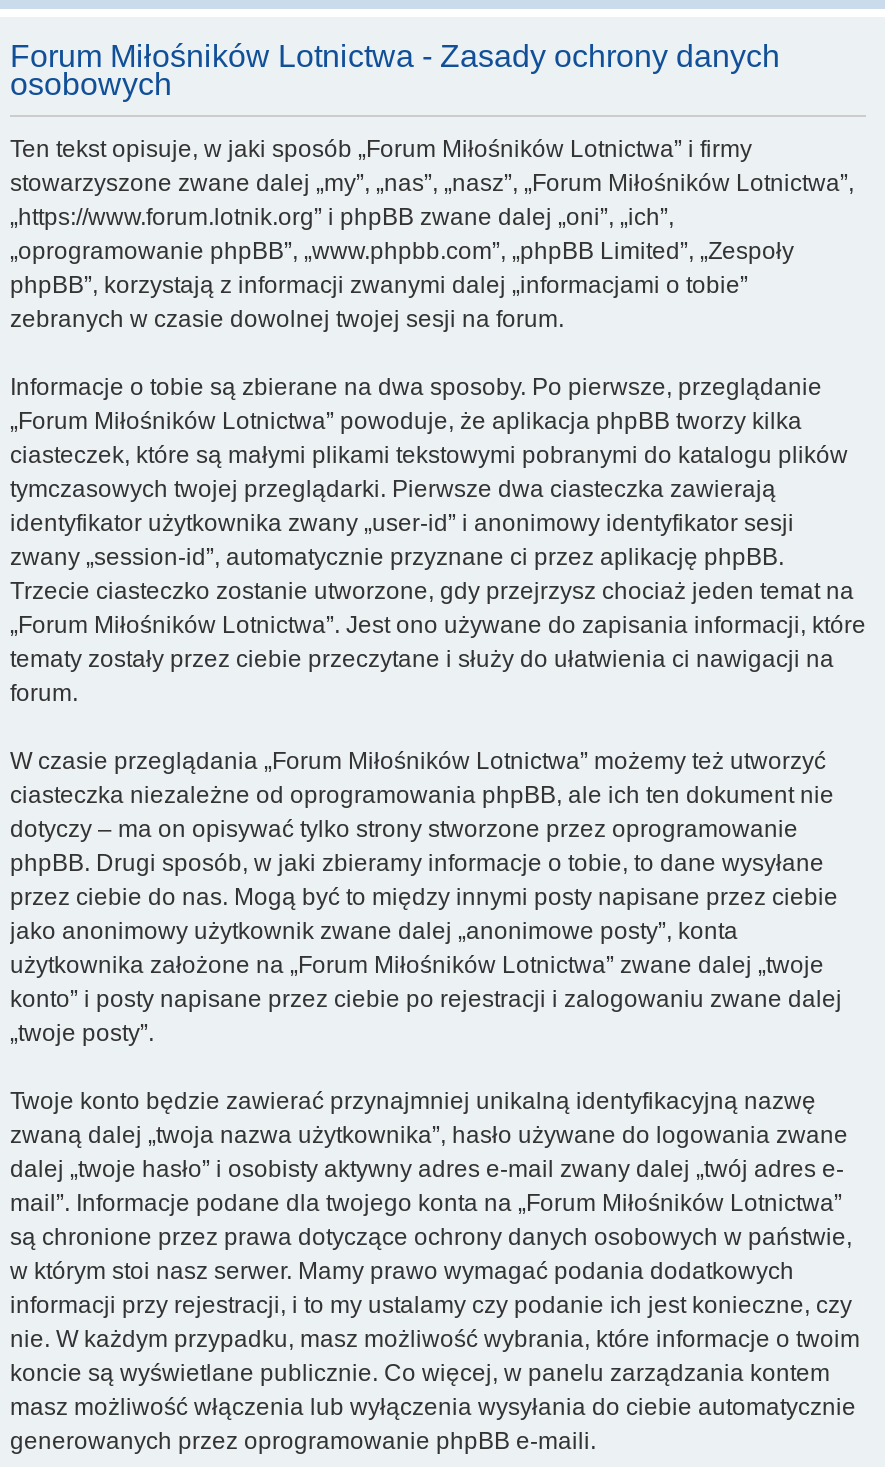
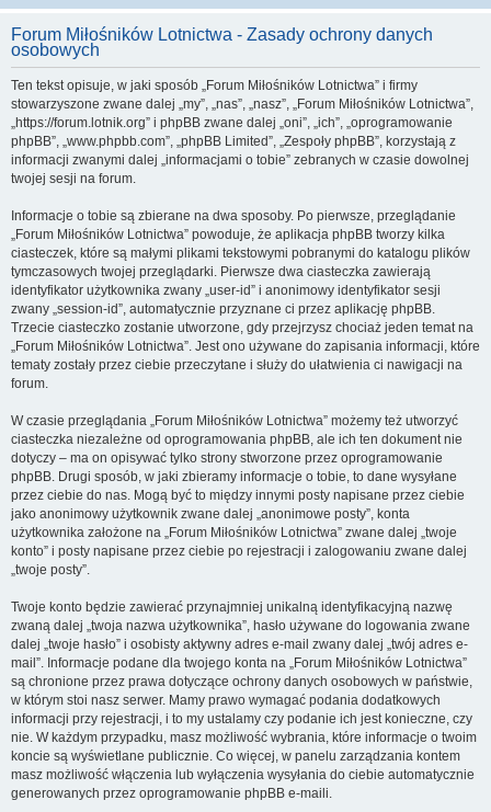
- „https://www.forum.lotnik.org” i phpBB zwane dalej „oni”, „ich”,
- „oprogramowanie phpBB”, „www.phpbb.com”, „phpBB Limited”, „Zespoły
- phpBB”, korzystają z informacji zwanymi dalej „informacjami o tobie”
- zebranych w czasie dowolnej twojej sesji na forum.
+ „https://forum.lotnik.org” i phpBB zwane dalej „oni”, „ich”, „oprogramowanie
+ phpBB”, „www.phpbb.com”, „phpBB Limited”, „Zespoły phpBB”, korzystają z
+ informacji zwanymi dalej „informacjami o tobie” zebranych w czasie dowolnej
+ twojej sesji na forum.
